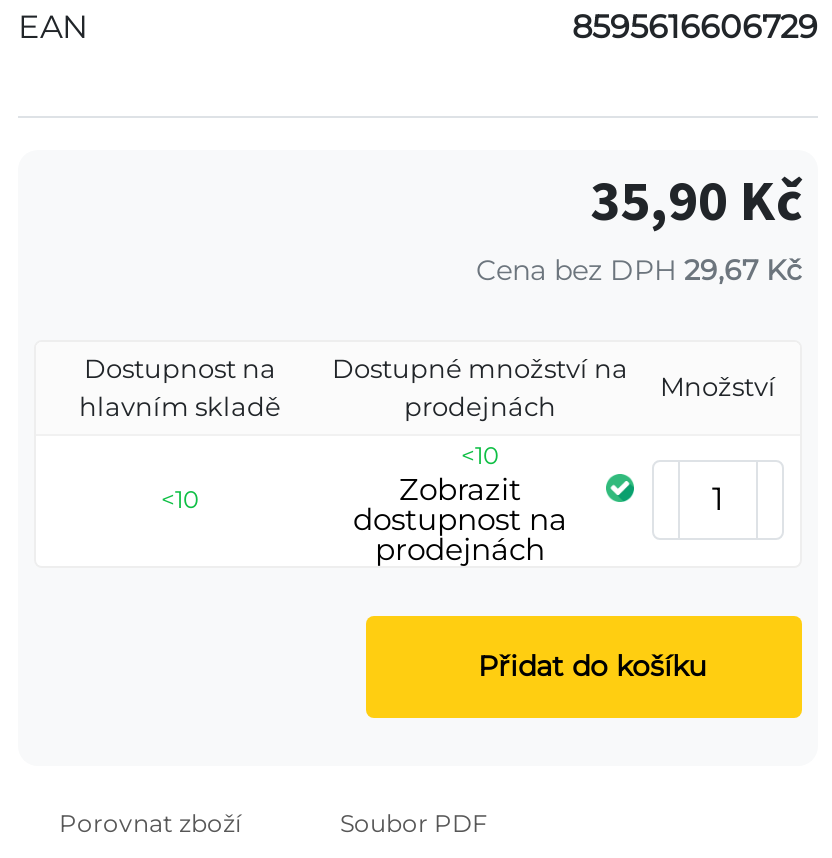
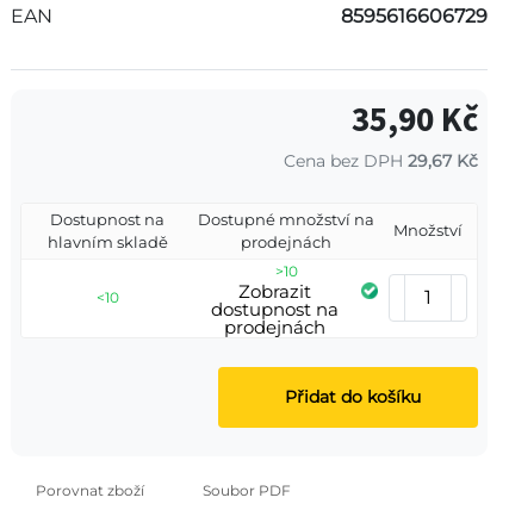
- <10
+ >10
